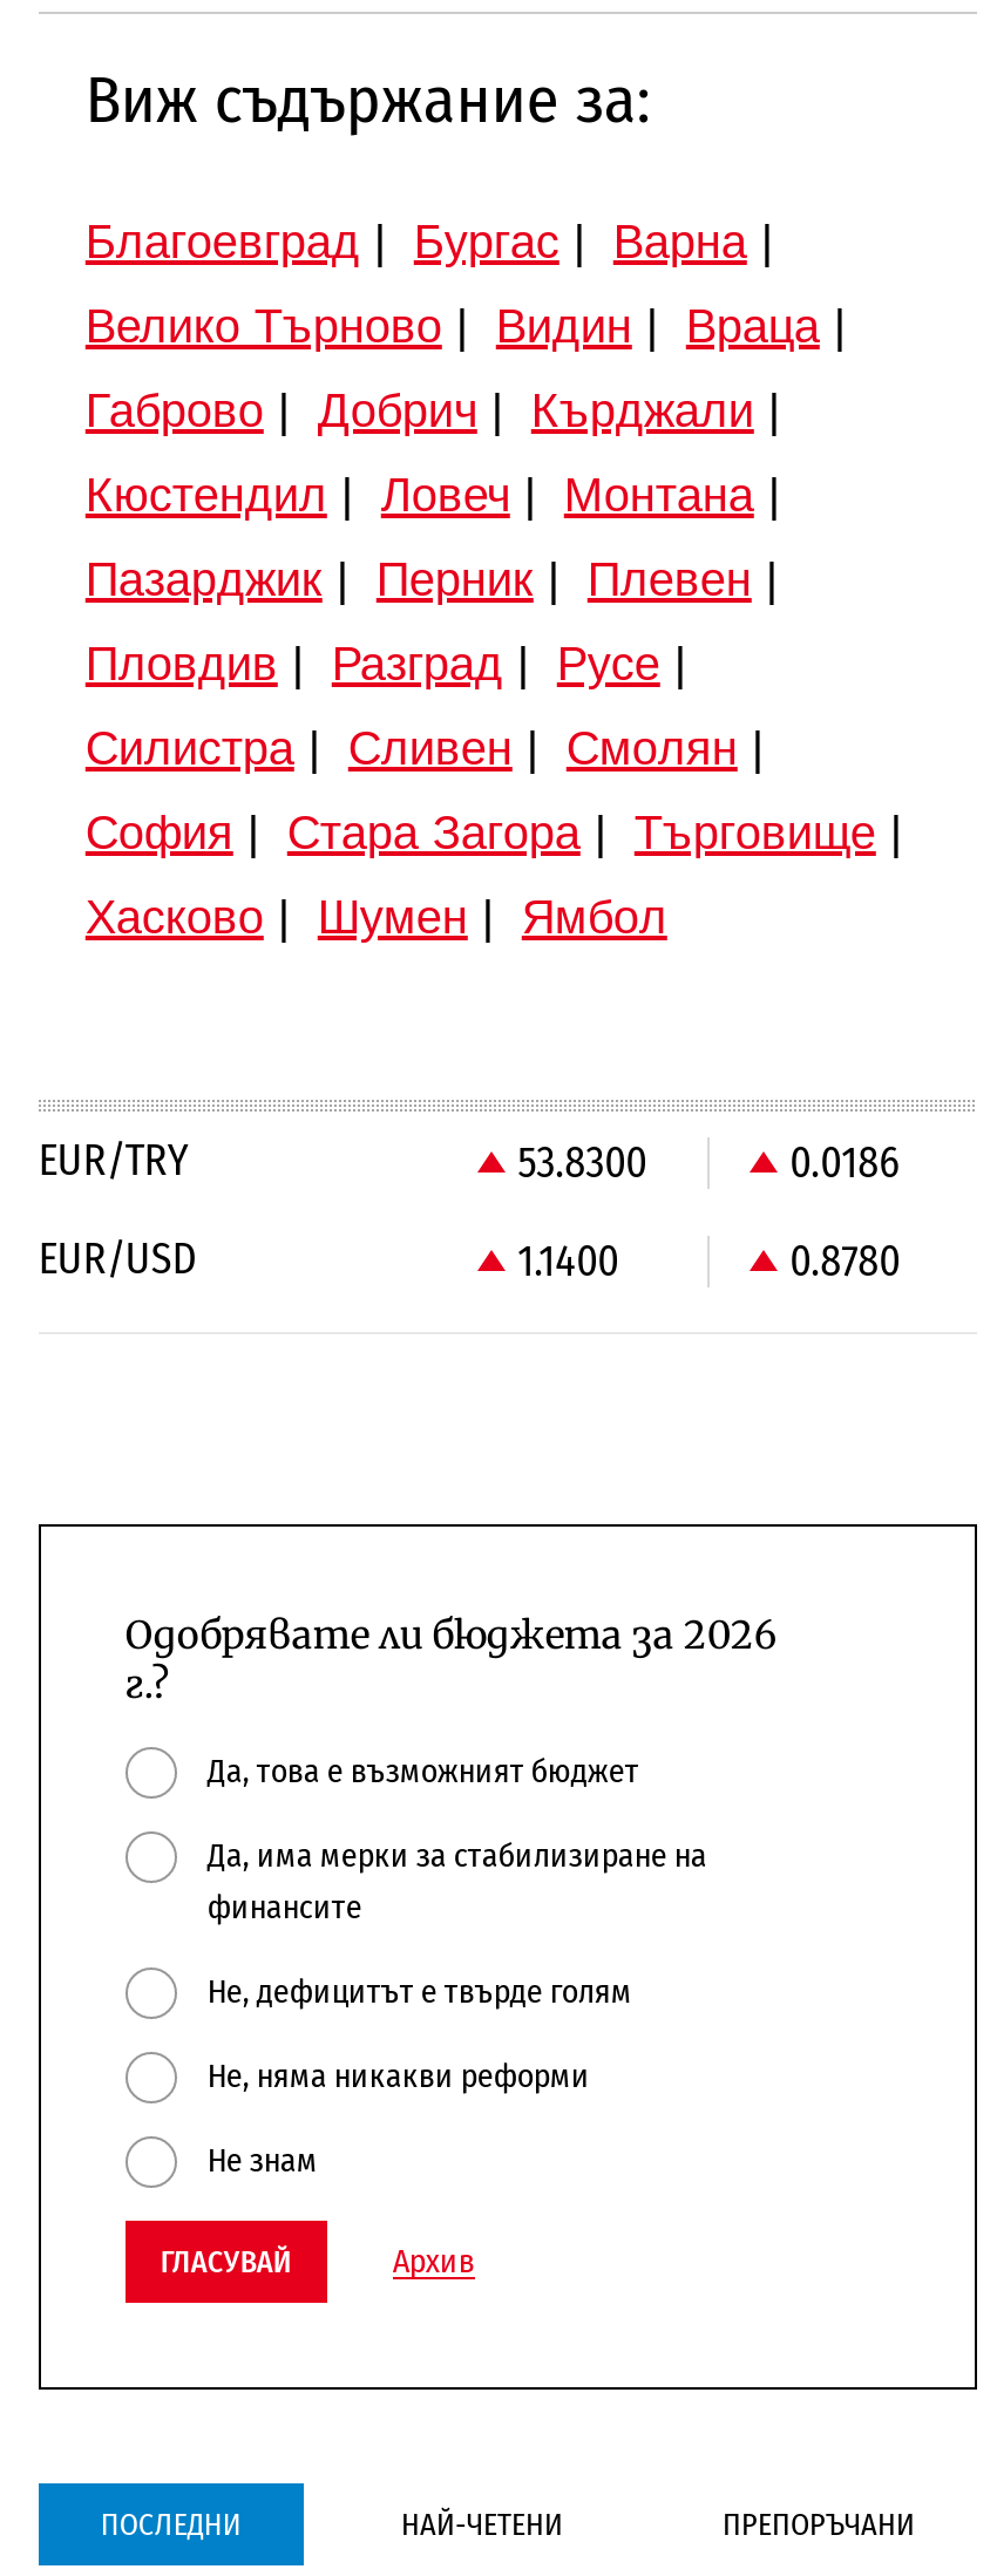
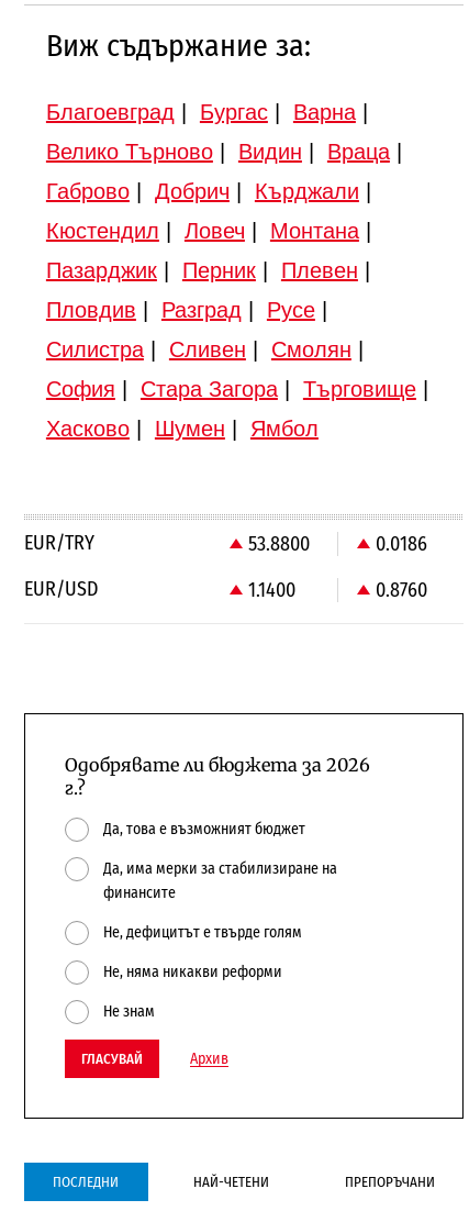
- 53.8300
+ 53.8800

- 0.8780
+ 0.8760
